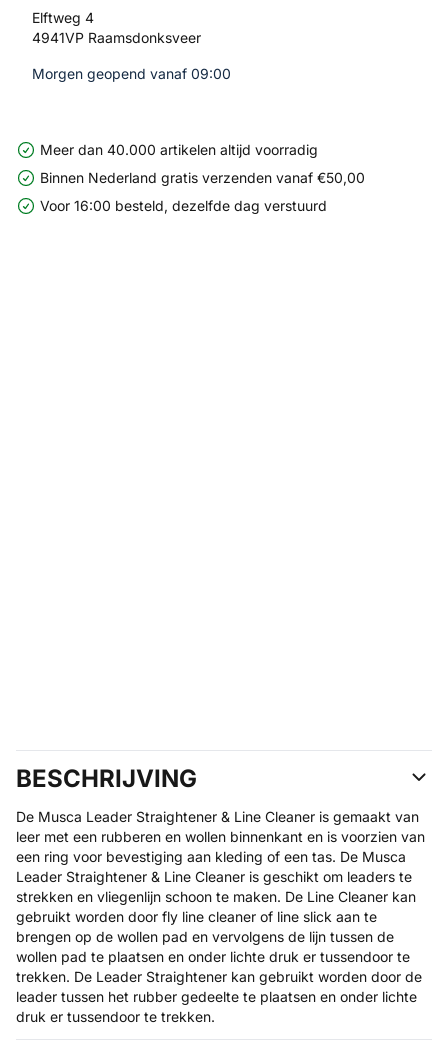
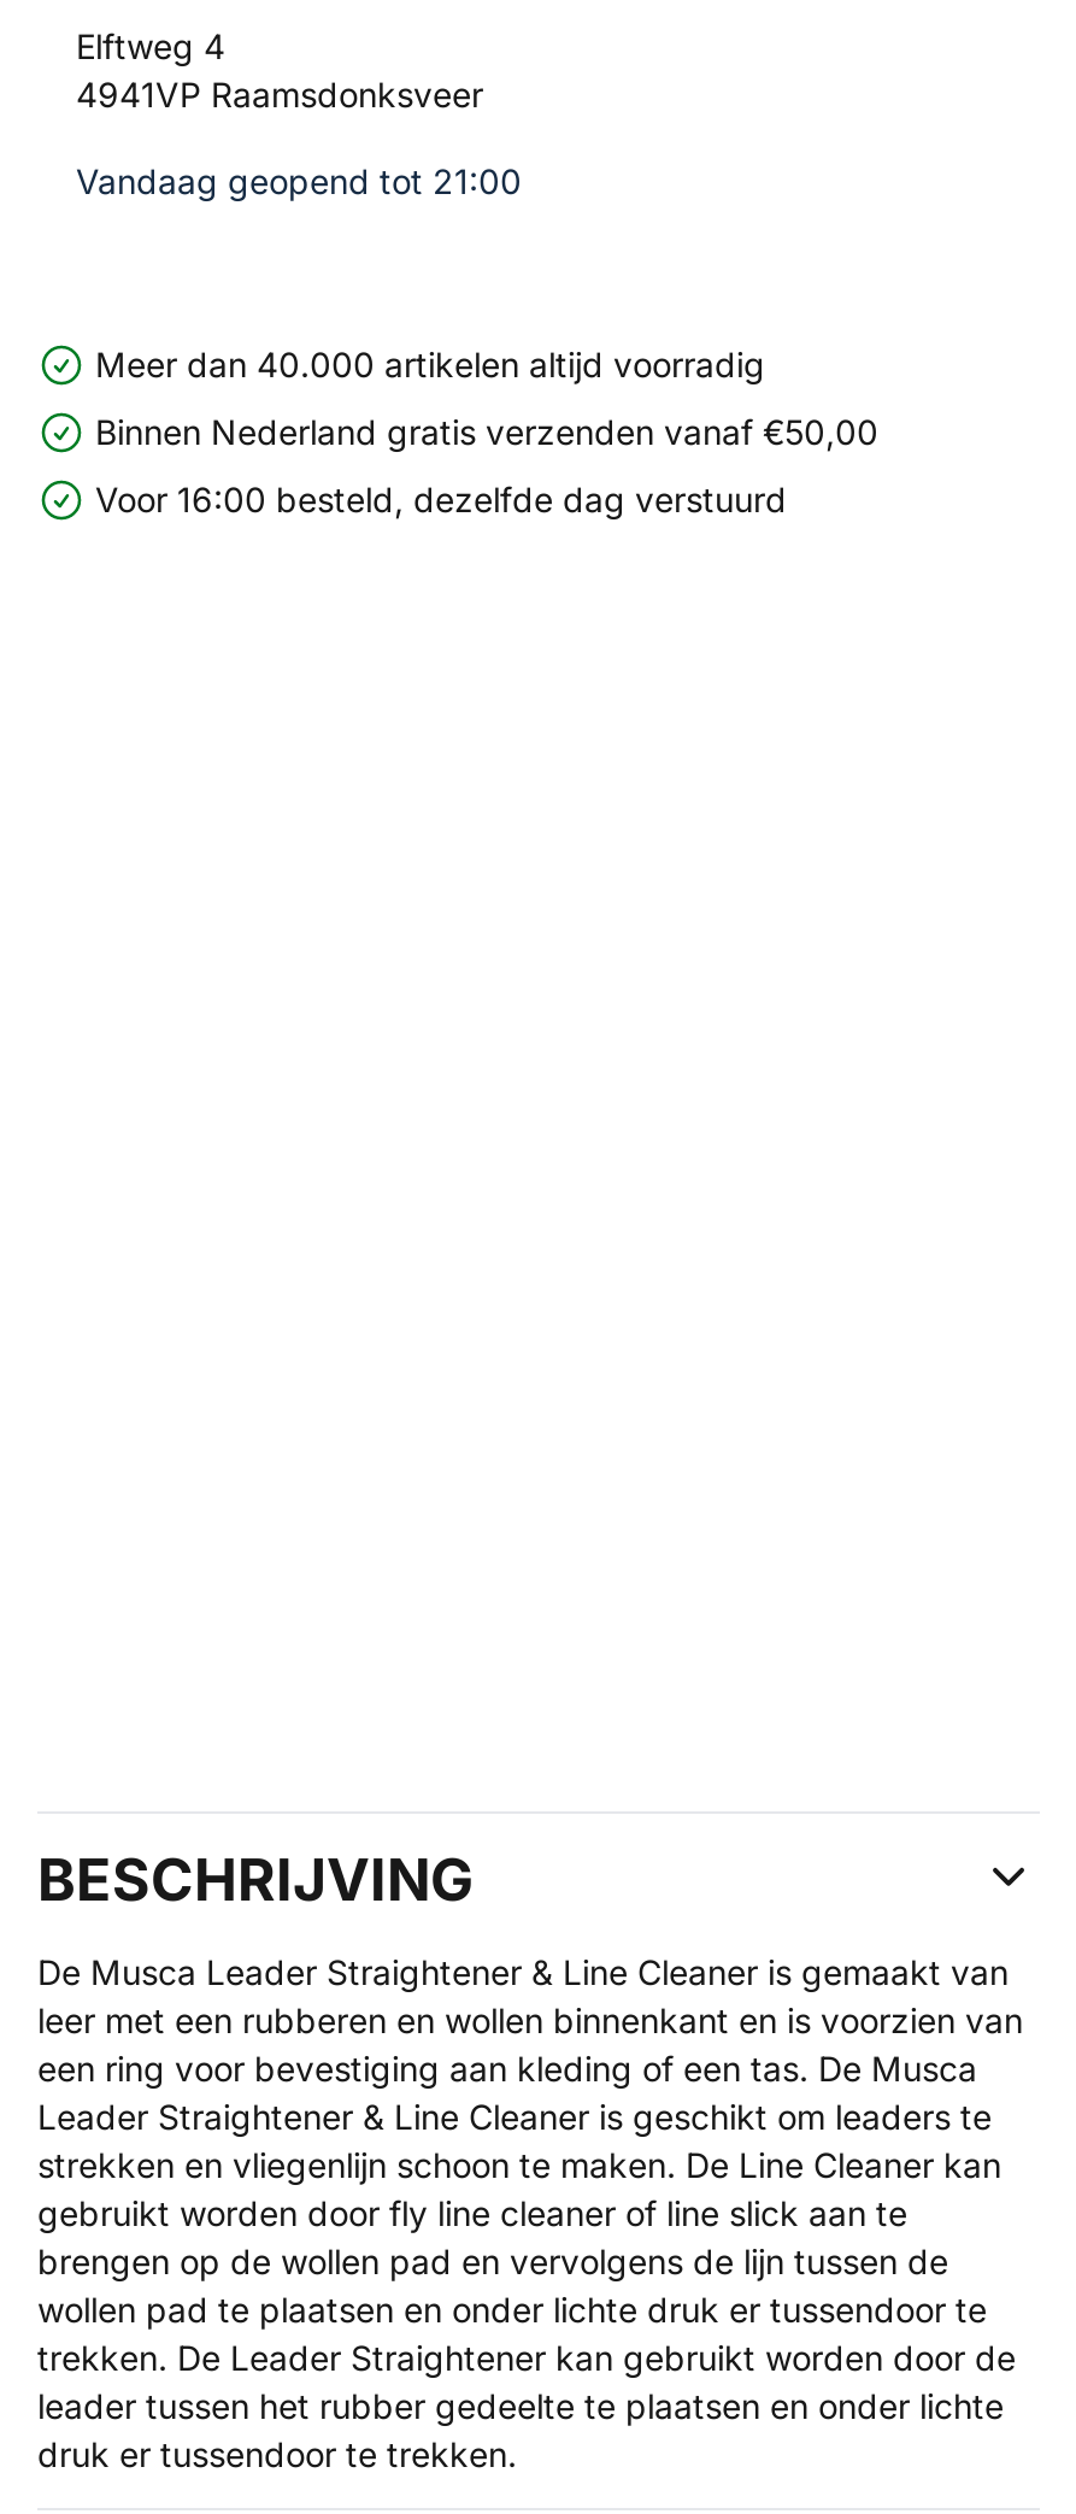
- Morgen geopend vanaf 09:00
+ Vandaag geopend tot 21:00
